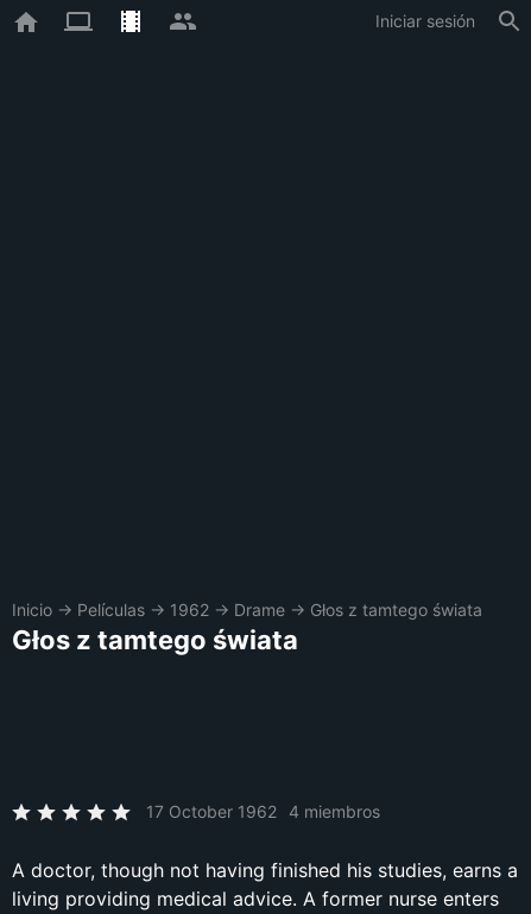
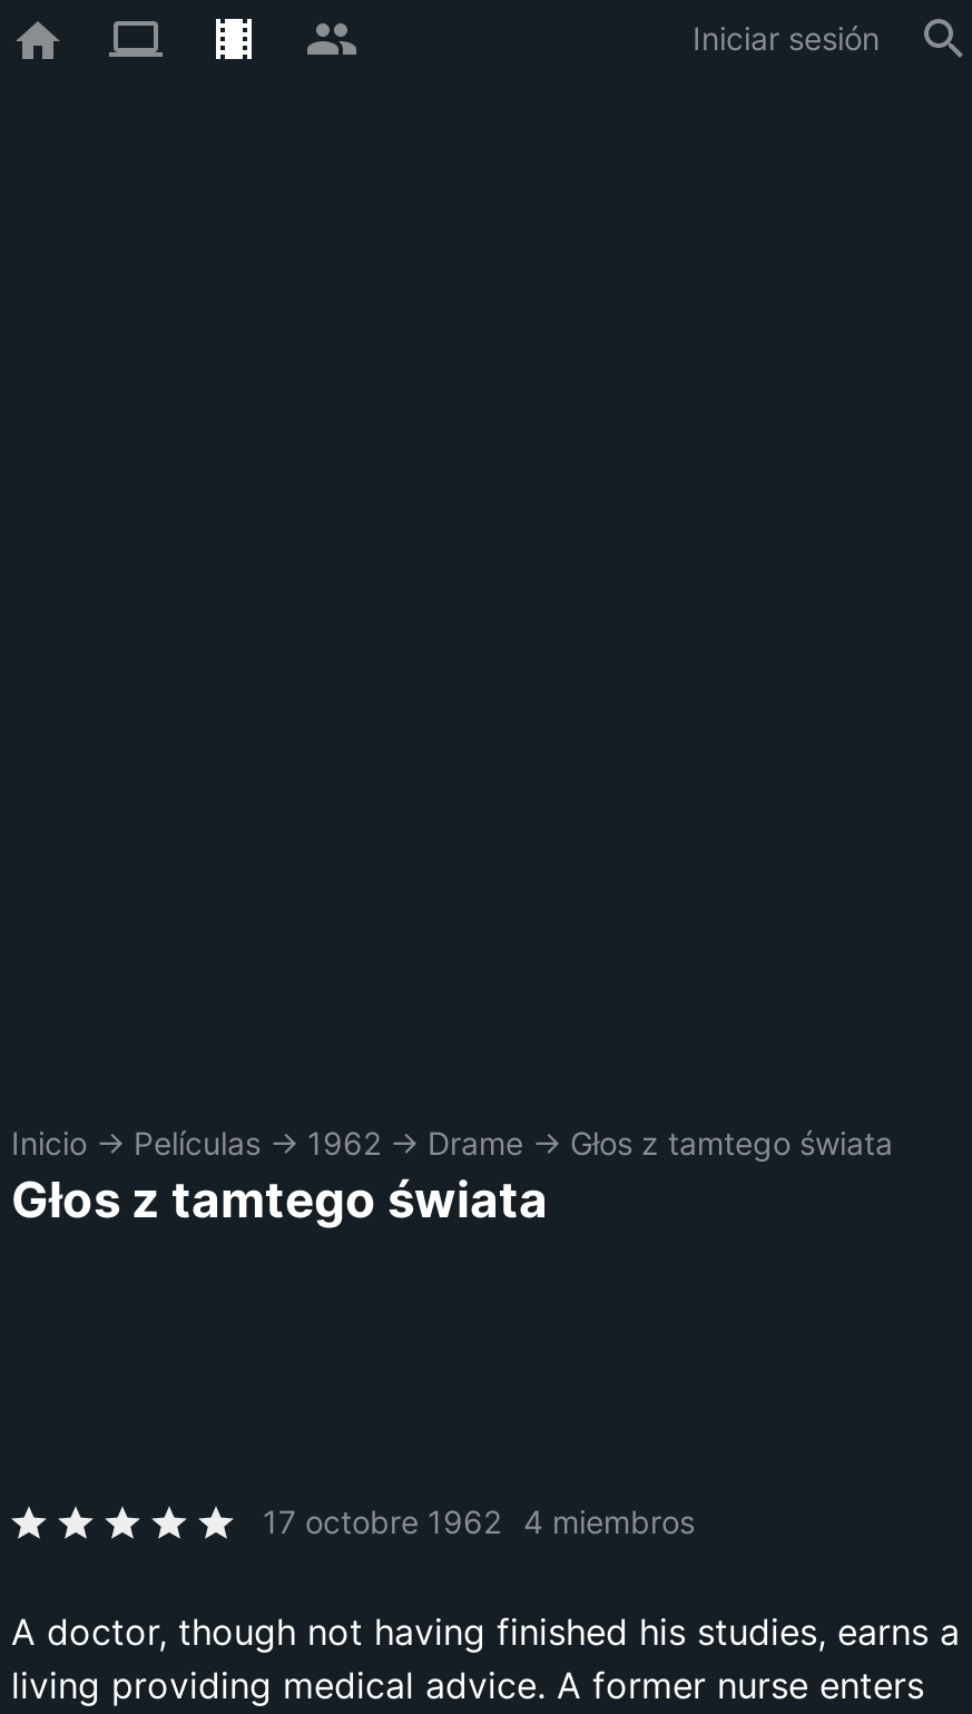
- 17 October 1962 4 miembros
+ 17 octobre 1962 4 miembros
